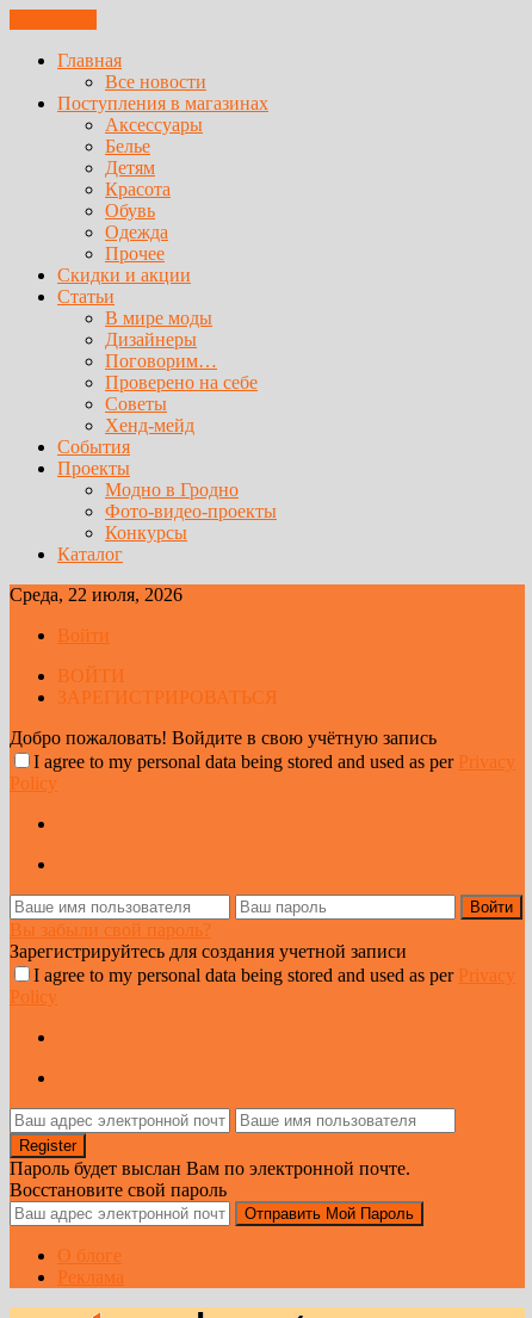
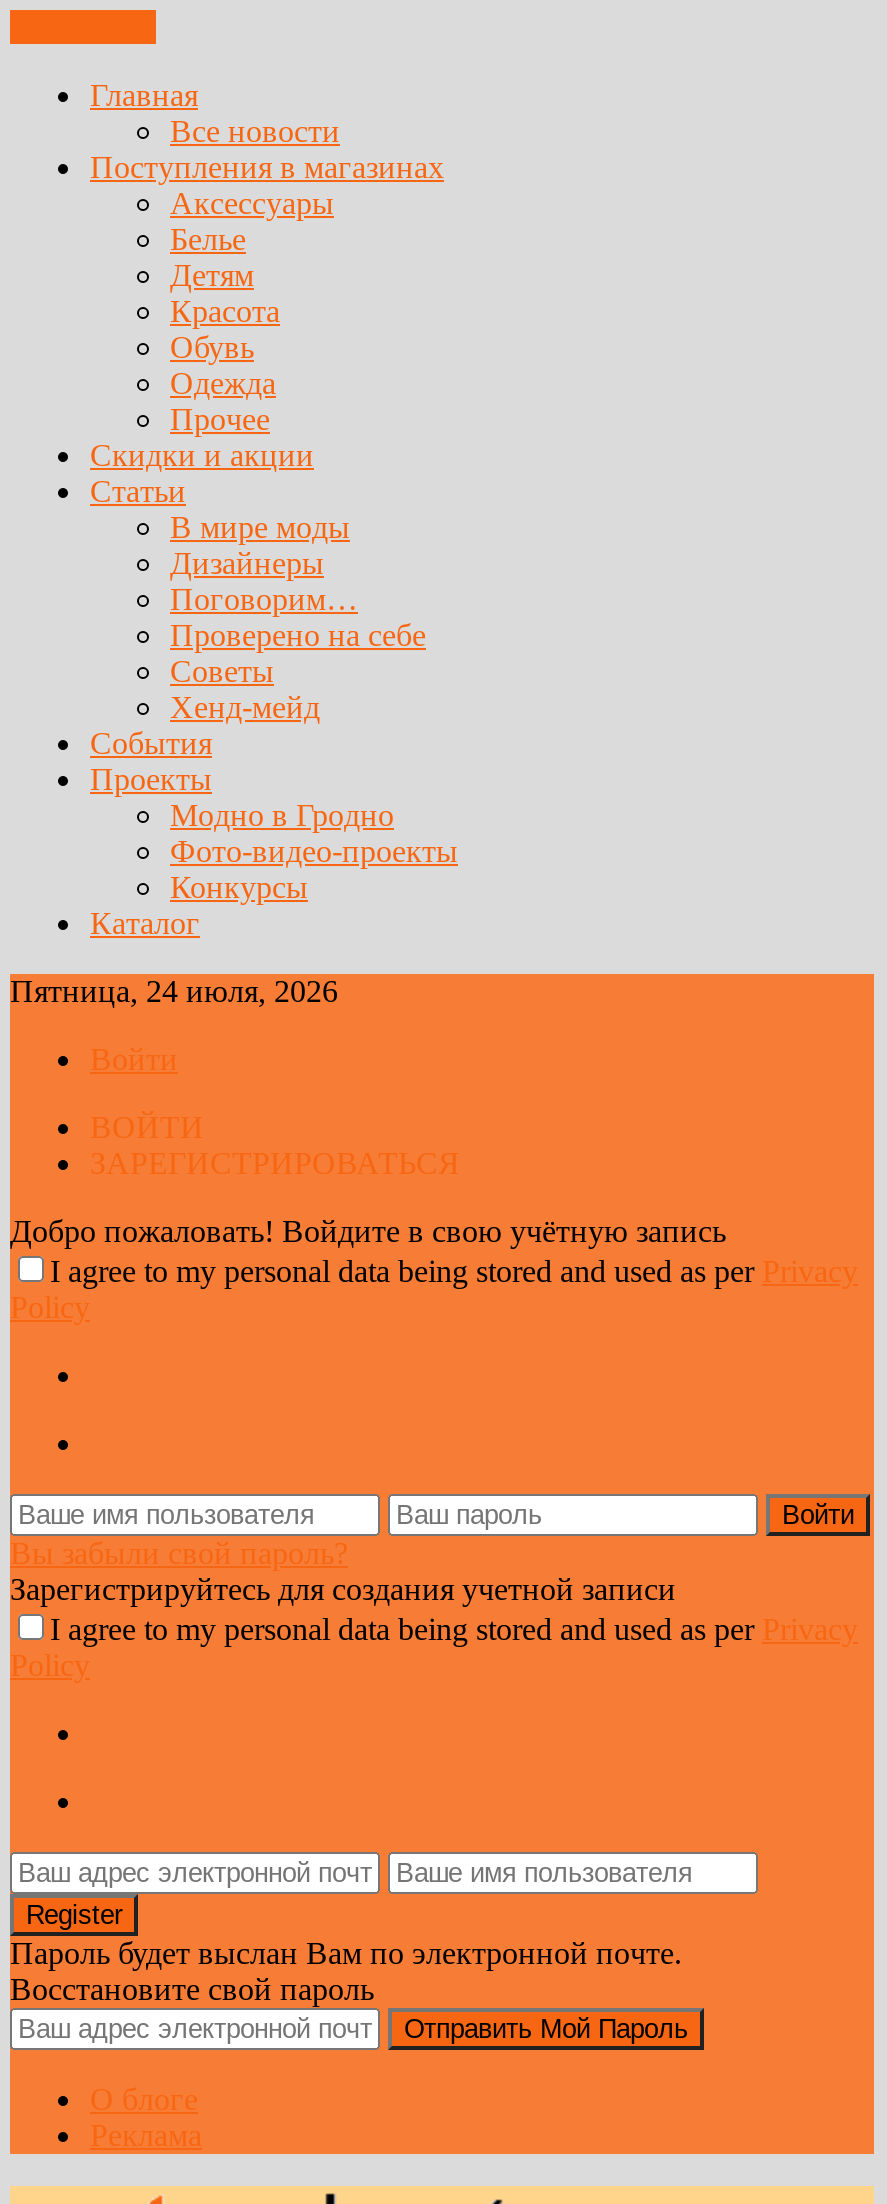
- Среда, 22 июля, 2026
+ Пятница, 24 июля, 2026
